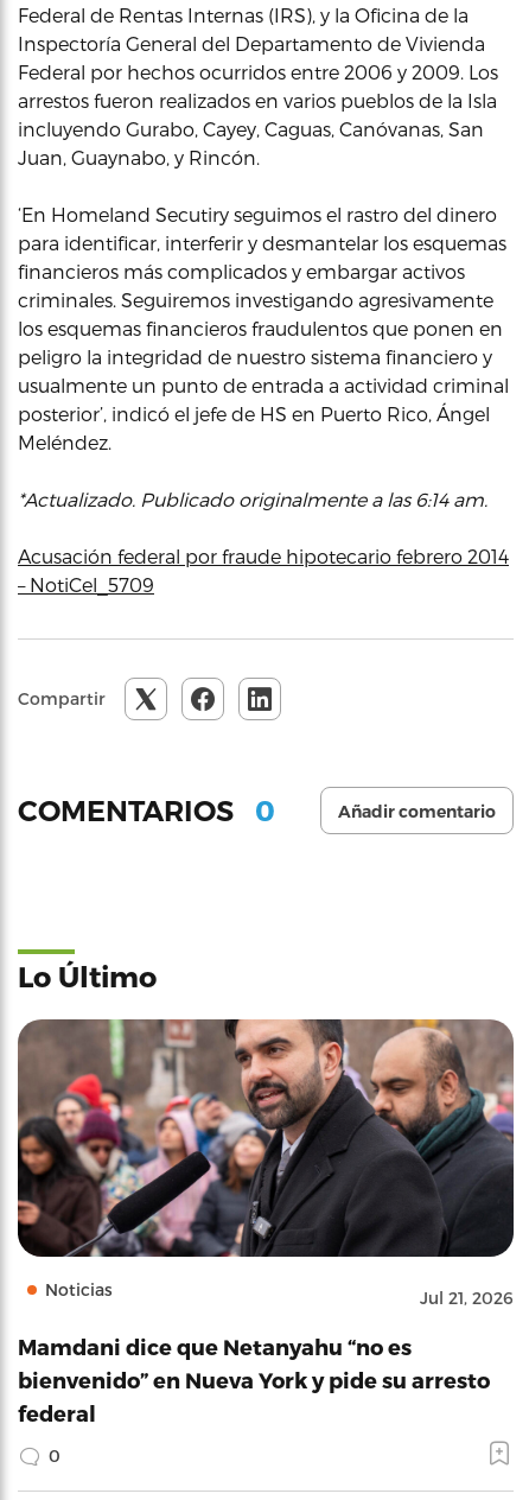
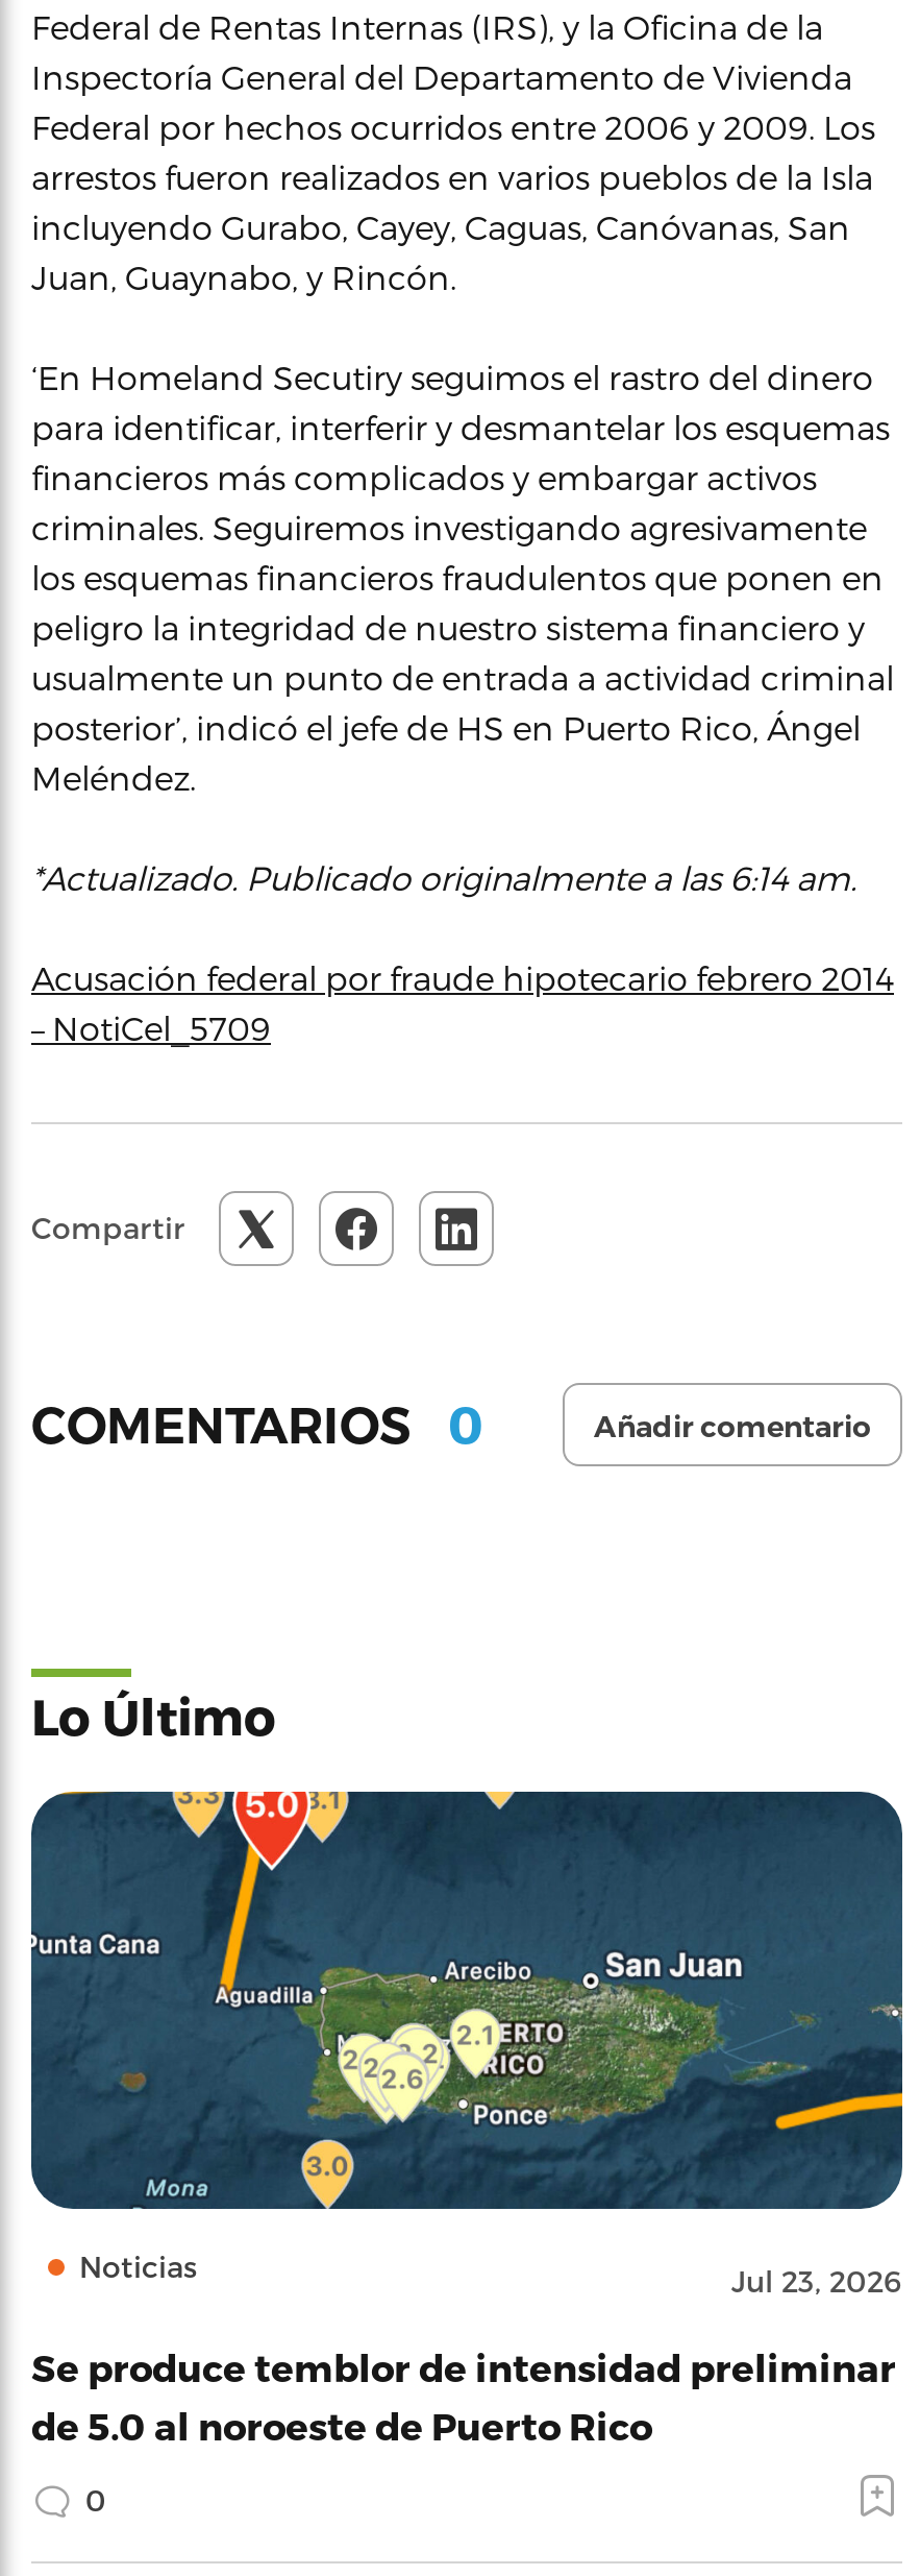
- [image]
- Jul 21, 2026
+ [image]
+ Jul 23, 2026

- Mamdani dice que Netanyahu “no es
- bienvenido” en Nueva York y pide su arresto
- federal
+ Se produce temblor de intensidad preliminar
+ de 5.0 al noroeste de Puerto Rico
